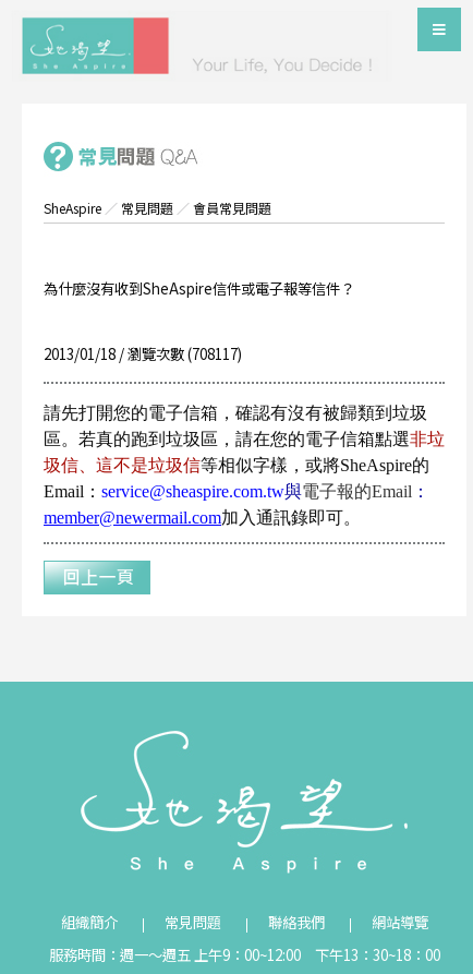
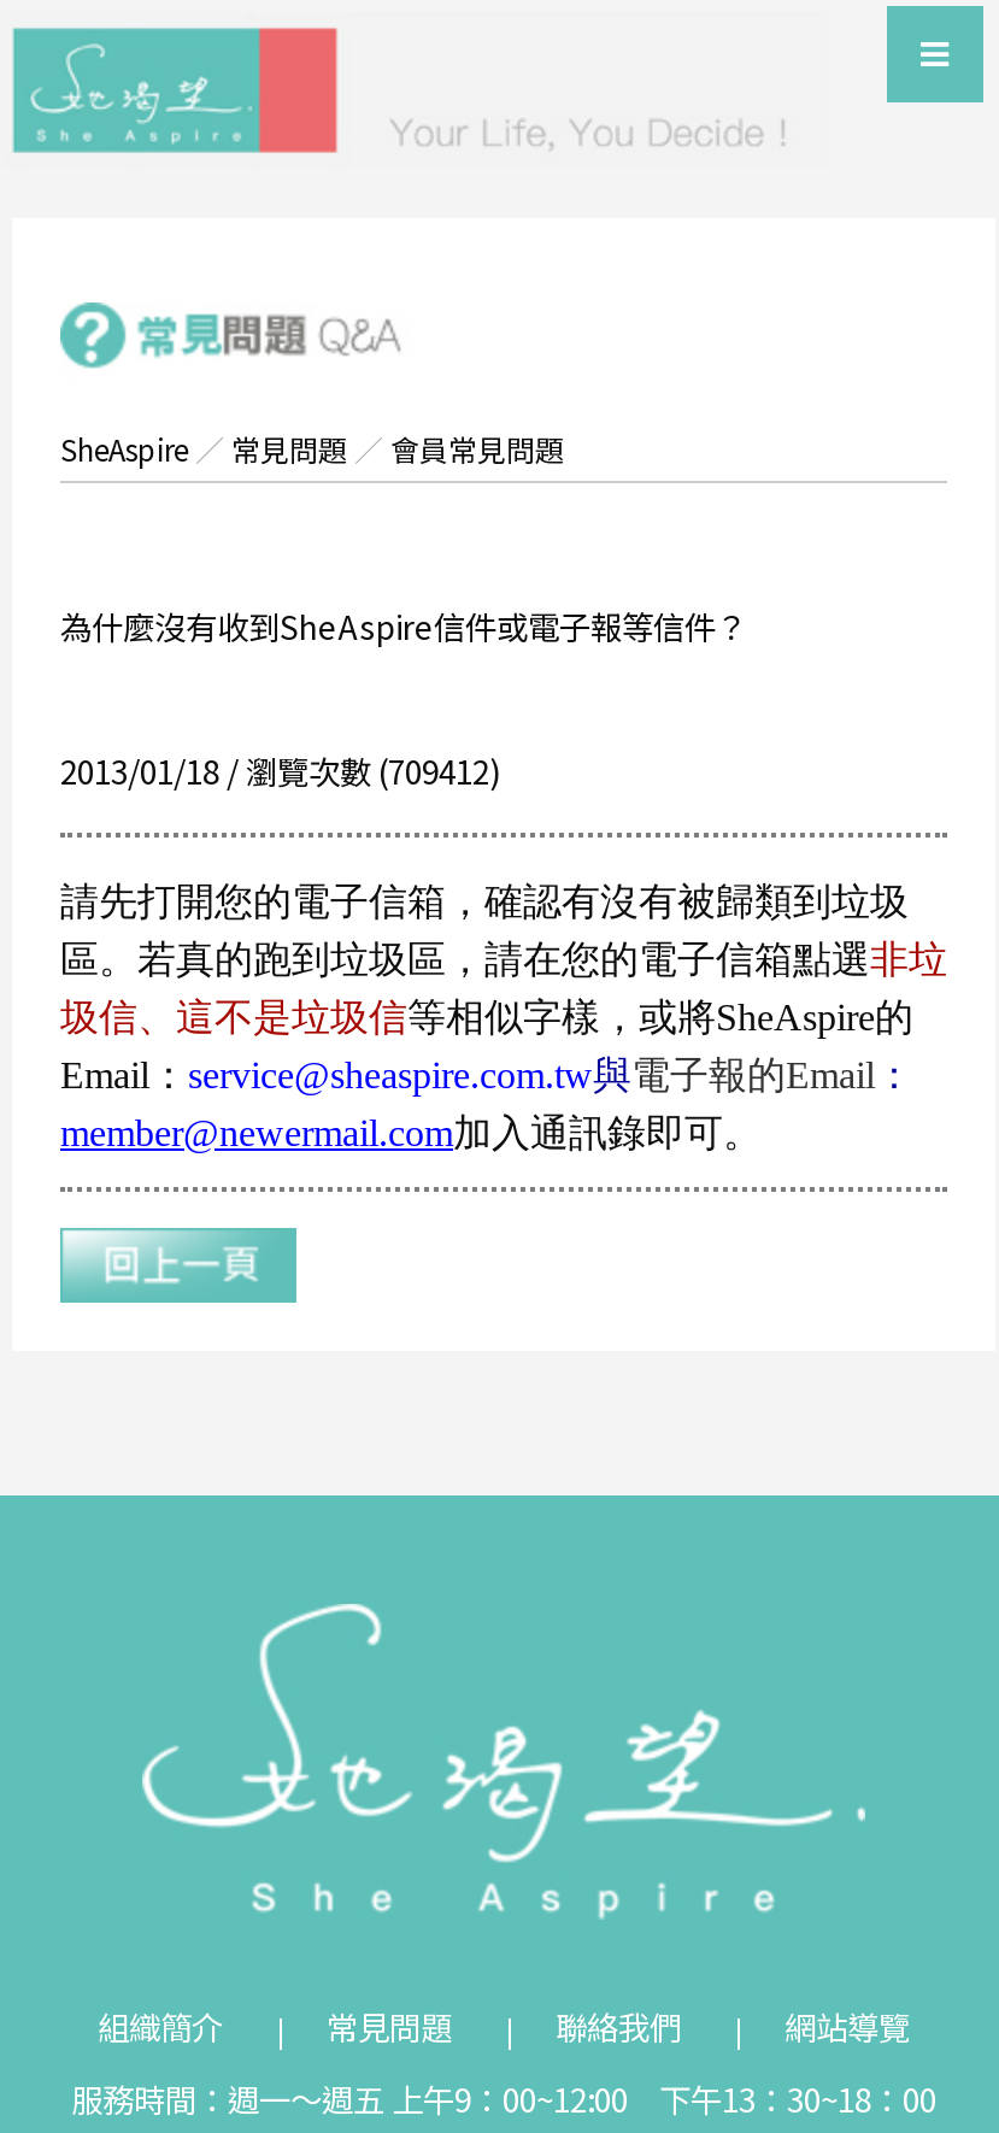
- 2013/01/18 / 瀏覽次數 (708117)
+ 2013/01/18 / 瀏覽次數 (709412)
